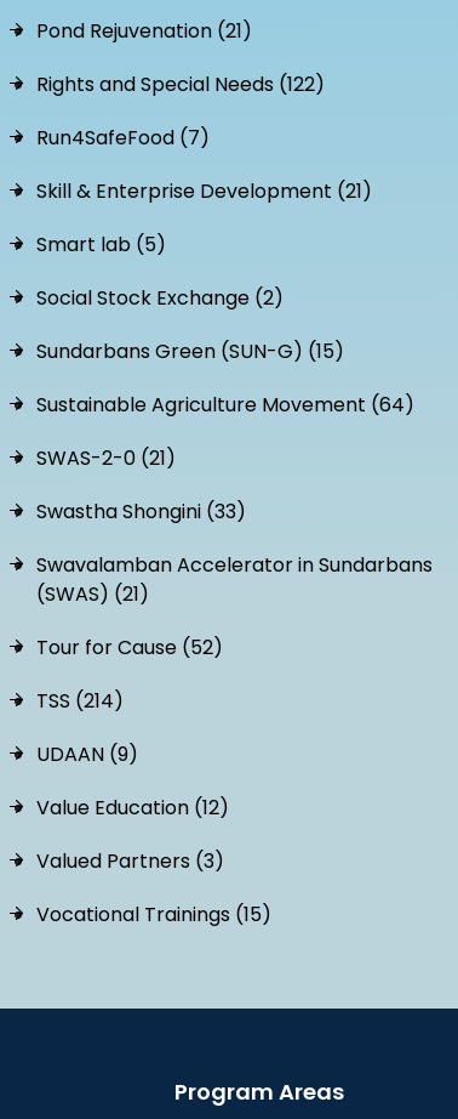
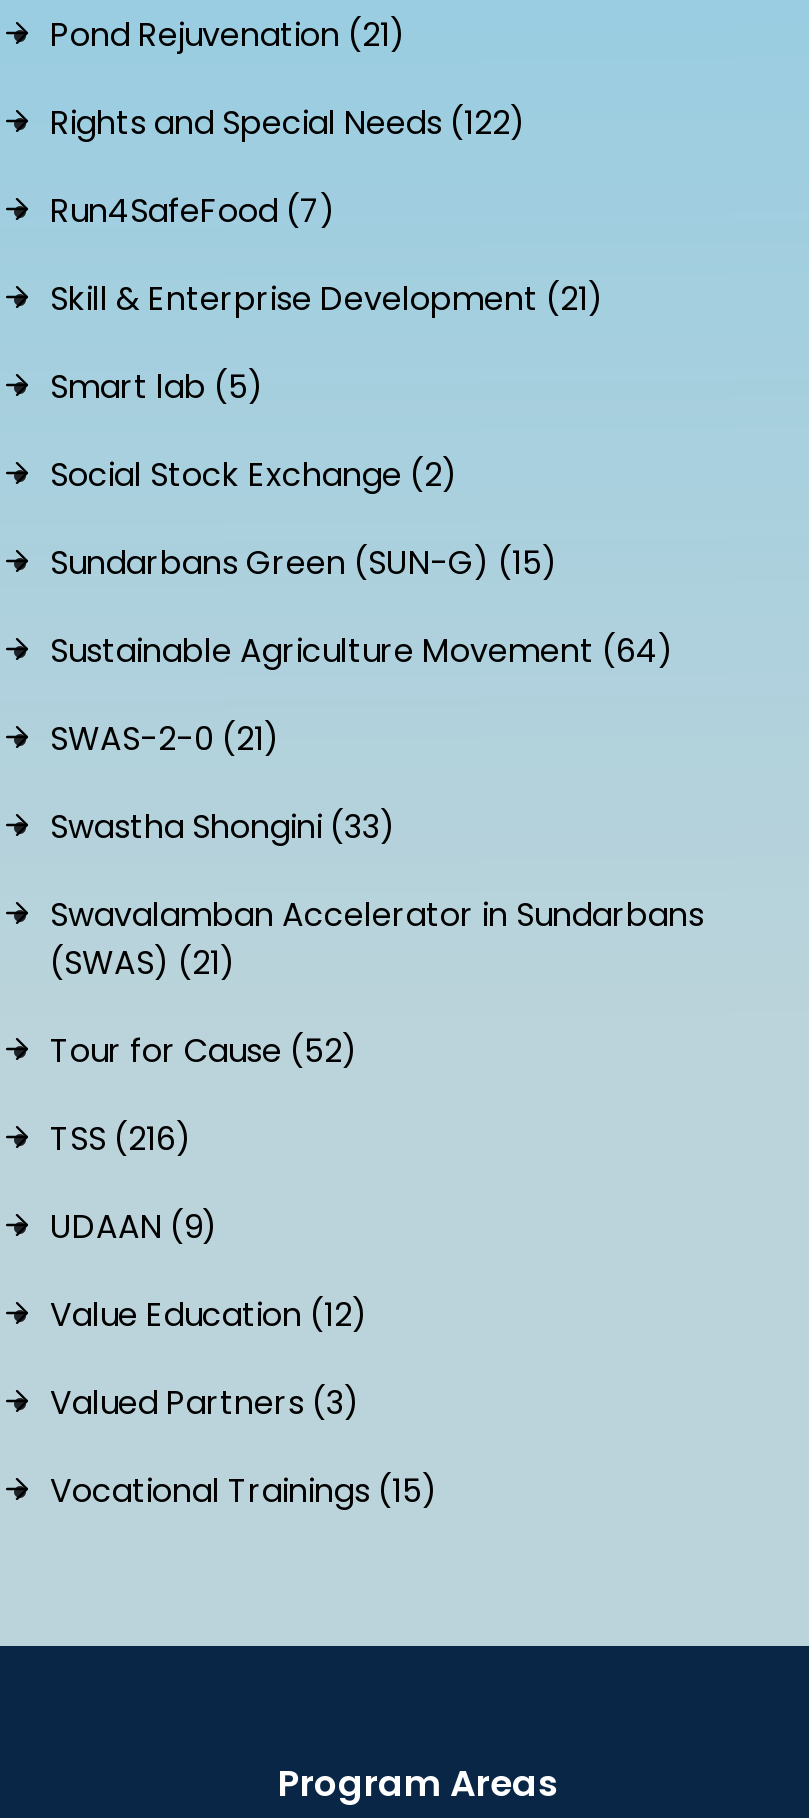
- TSS (214)
+ TSS (216)
